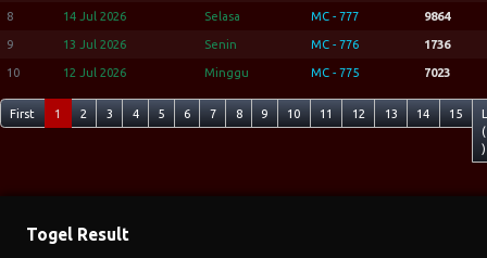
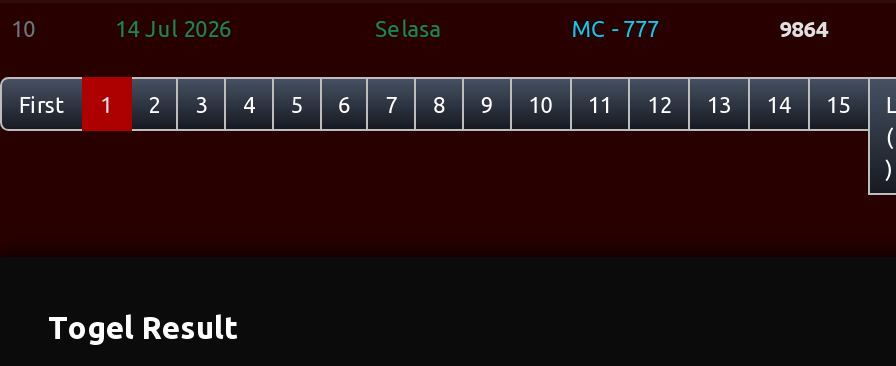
- 8
+ 10

- 9
- 13 Jul 2026
- Senin
- MC - 776
- 1736
- 10
- 12 Jul 2026
- Minggu
- MC - 775
- 7023
